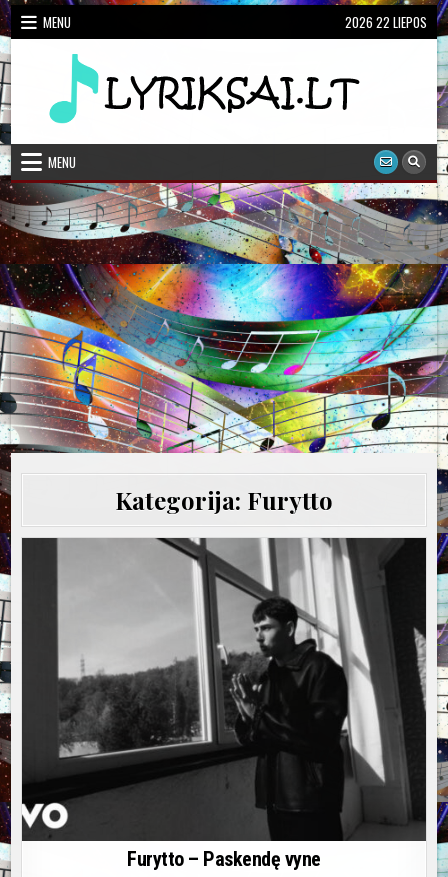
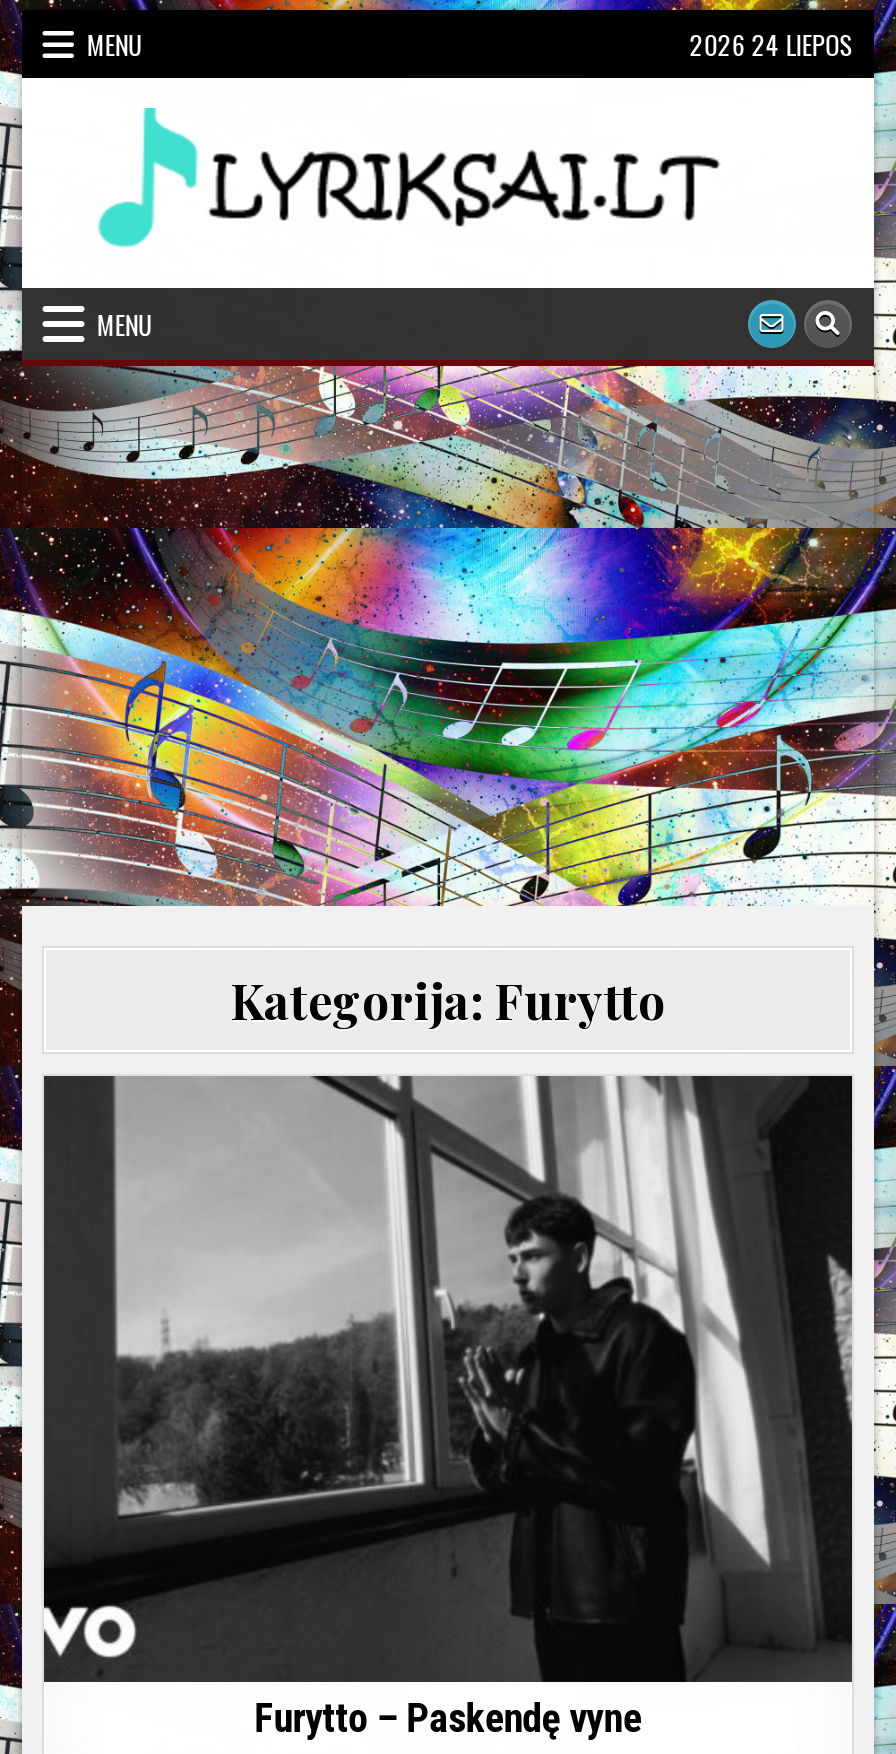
- 2026 22 LIEPOS
+ 2026 24 LIEPOS
